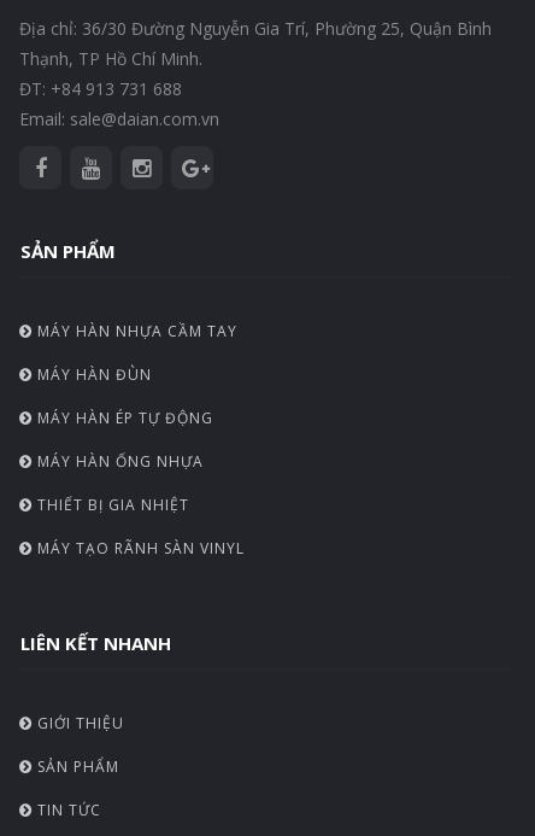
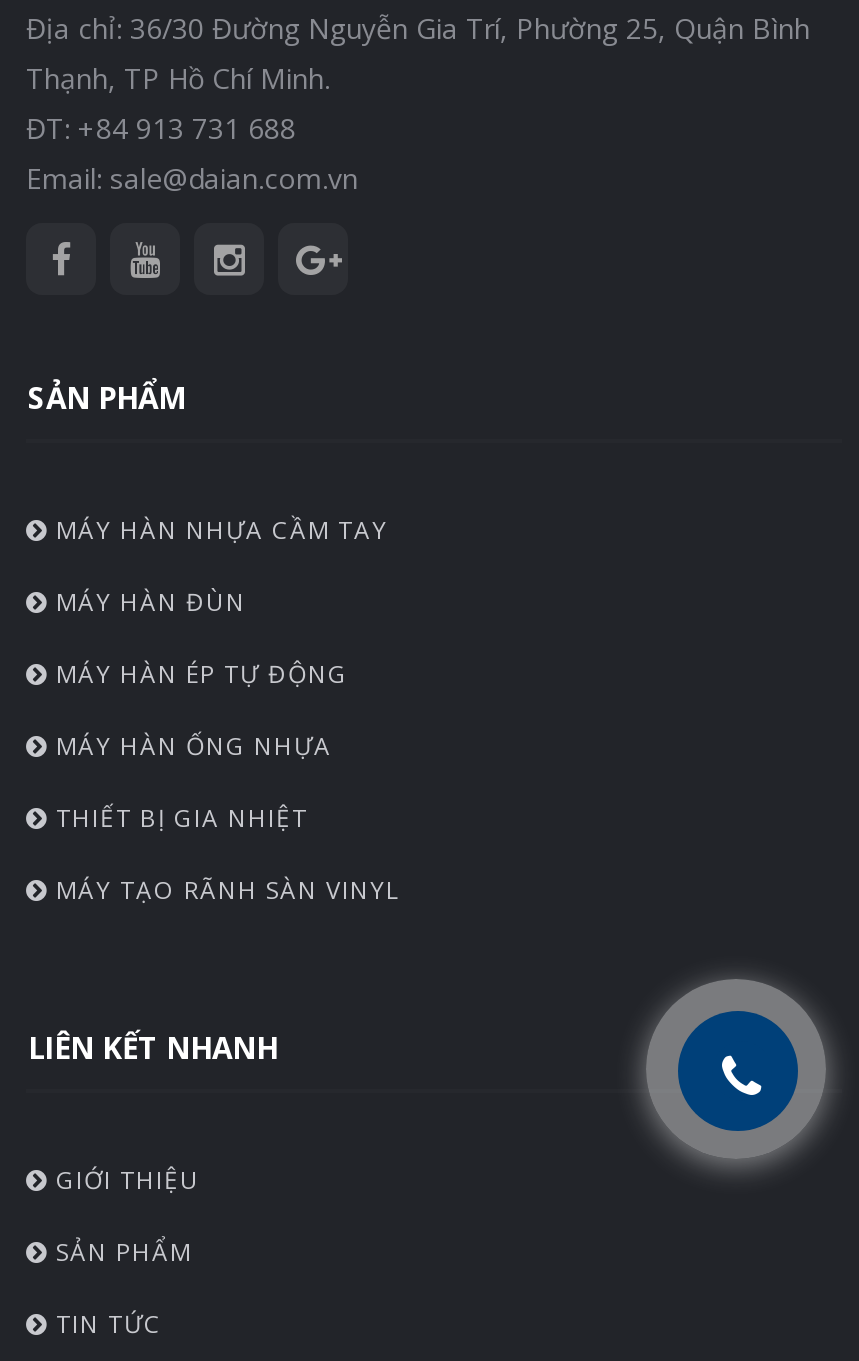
+ [image]
